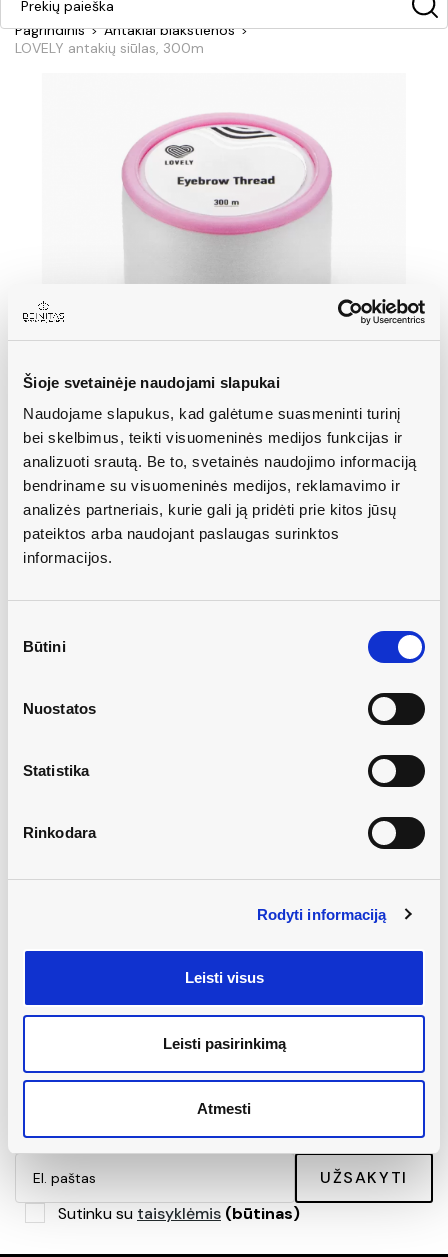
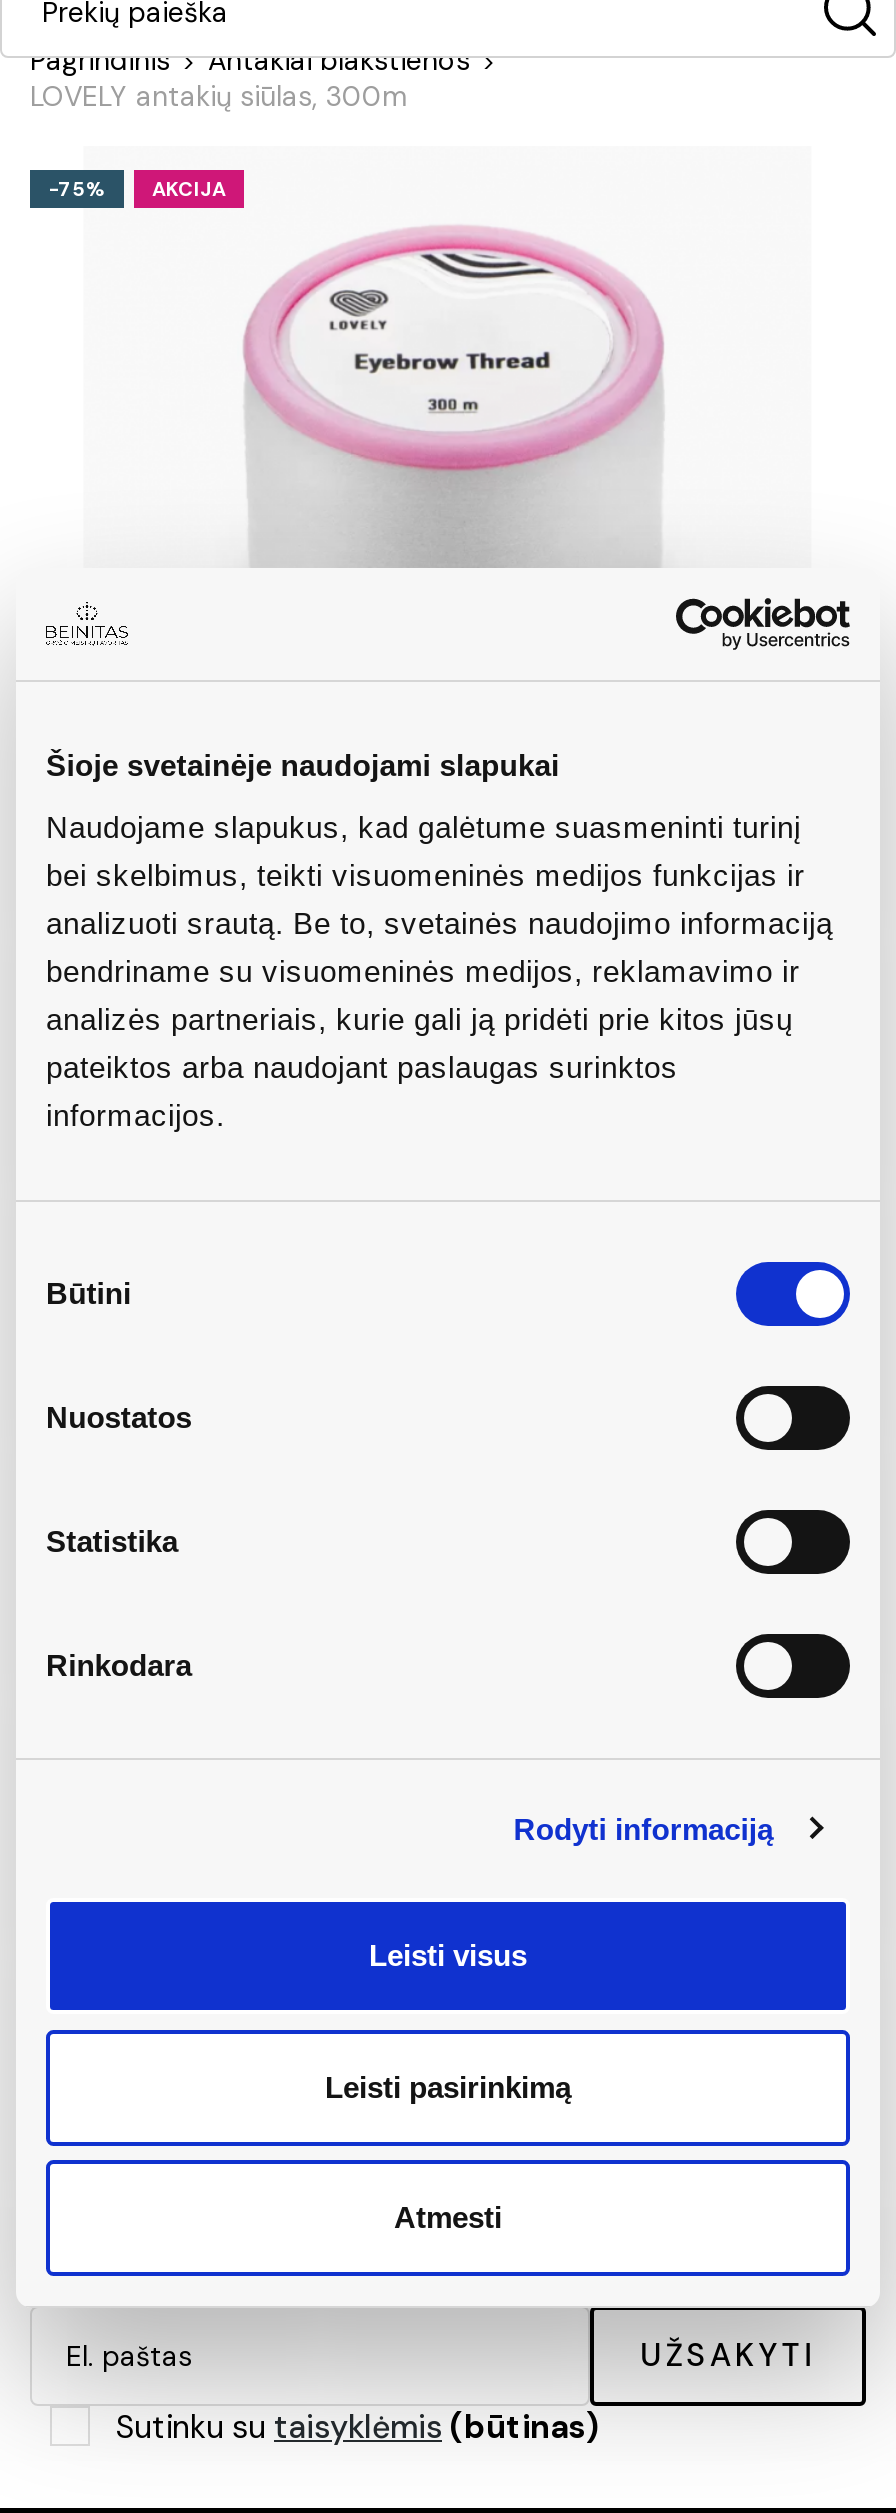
+ -75%
+ AKCIJA
